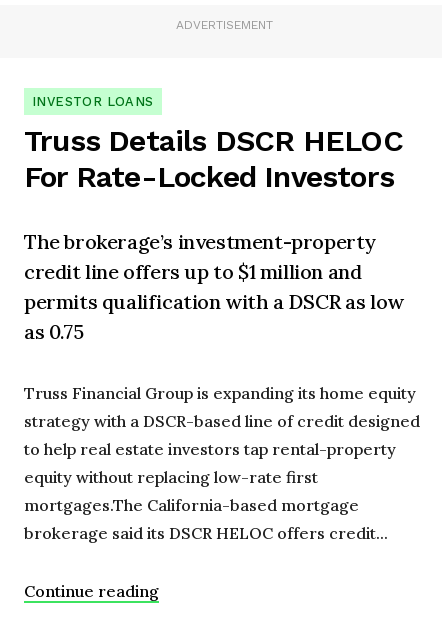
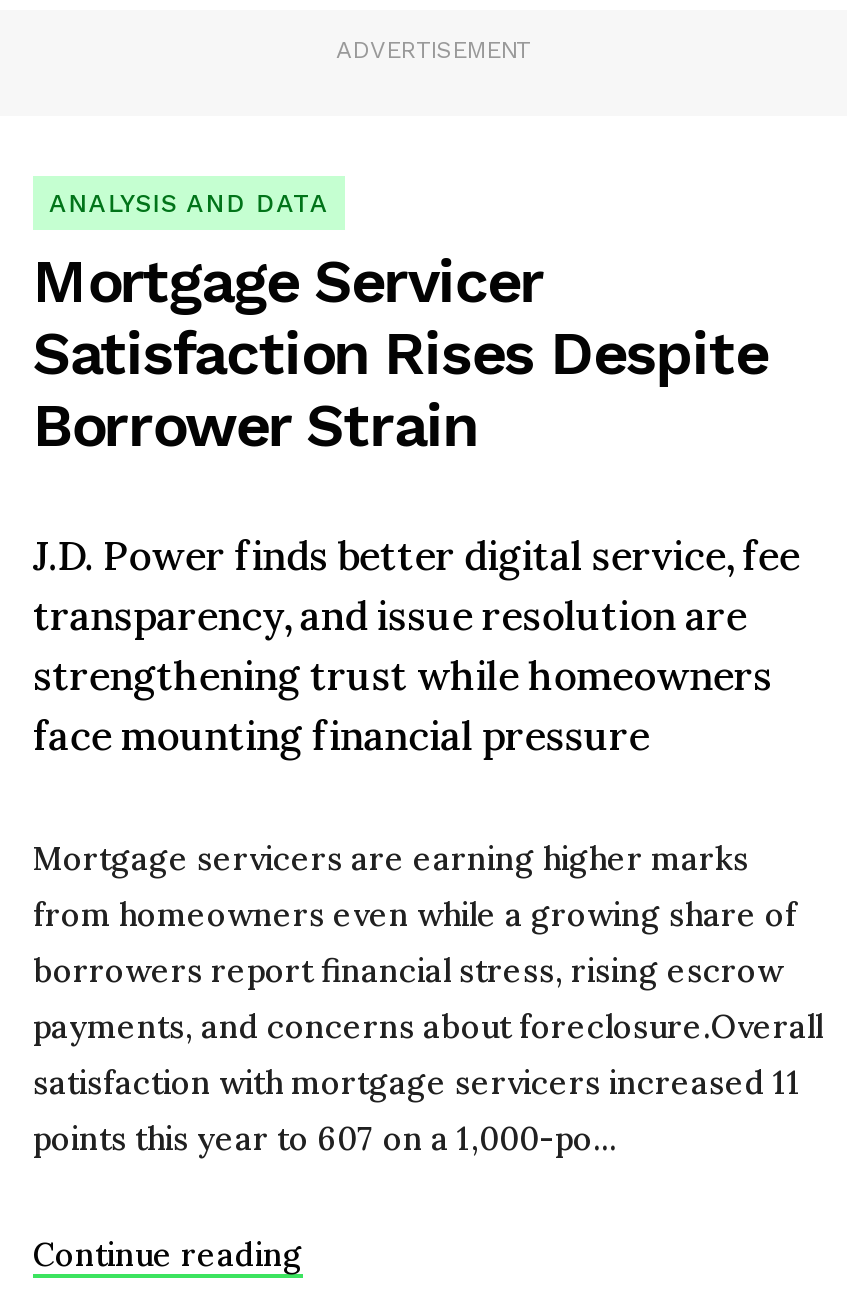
- INVESTOR LOANS
- Truss Details DSCR HELOC
- For Rate-Locked Investors
+ ANALYSIS AND DATA
+ Mortgage Servicer
+ Satisfaction Rises Despite
+ Borrower Strain

- The brokerage’s investment-property
- credit line offers up to $1 million and
- permits qualification with a DSCR as low
- as 0.75
+ J.D. Power finds better digital service, fee
+ transparency, and issue resolution are
+ strengthening trust while homeowners
+ face mounting financial pressure

- Truss Financial Group is expanding its home equity
- strategy with a DSCR-based line of credit designed
- to help real estate investors tap rental-property
- equity without replacing low-rate first
- mortgages.The California-based mortgage
- brokerage said its DSCR HELOC offers credit...
+ Mortgage servicers are earning higher marks
+ from homeowners even while a growing share of
+ borrowers report financial stress, rising escrow
+ payments, and concerns about foreclosure.Overall
+ satisfaction with mortgage servicers increased 11
+ points this year to 607 on a 1,000-po...
